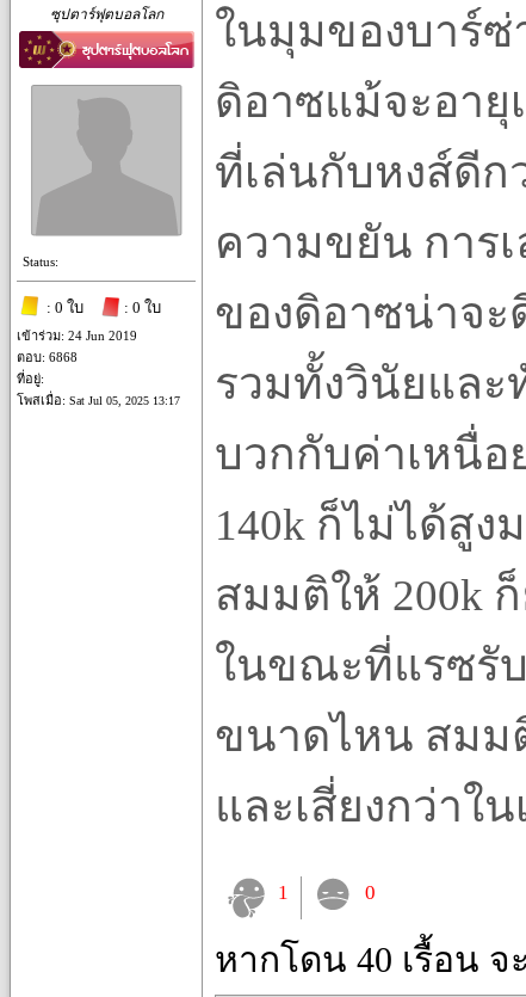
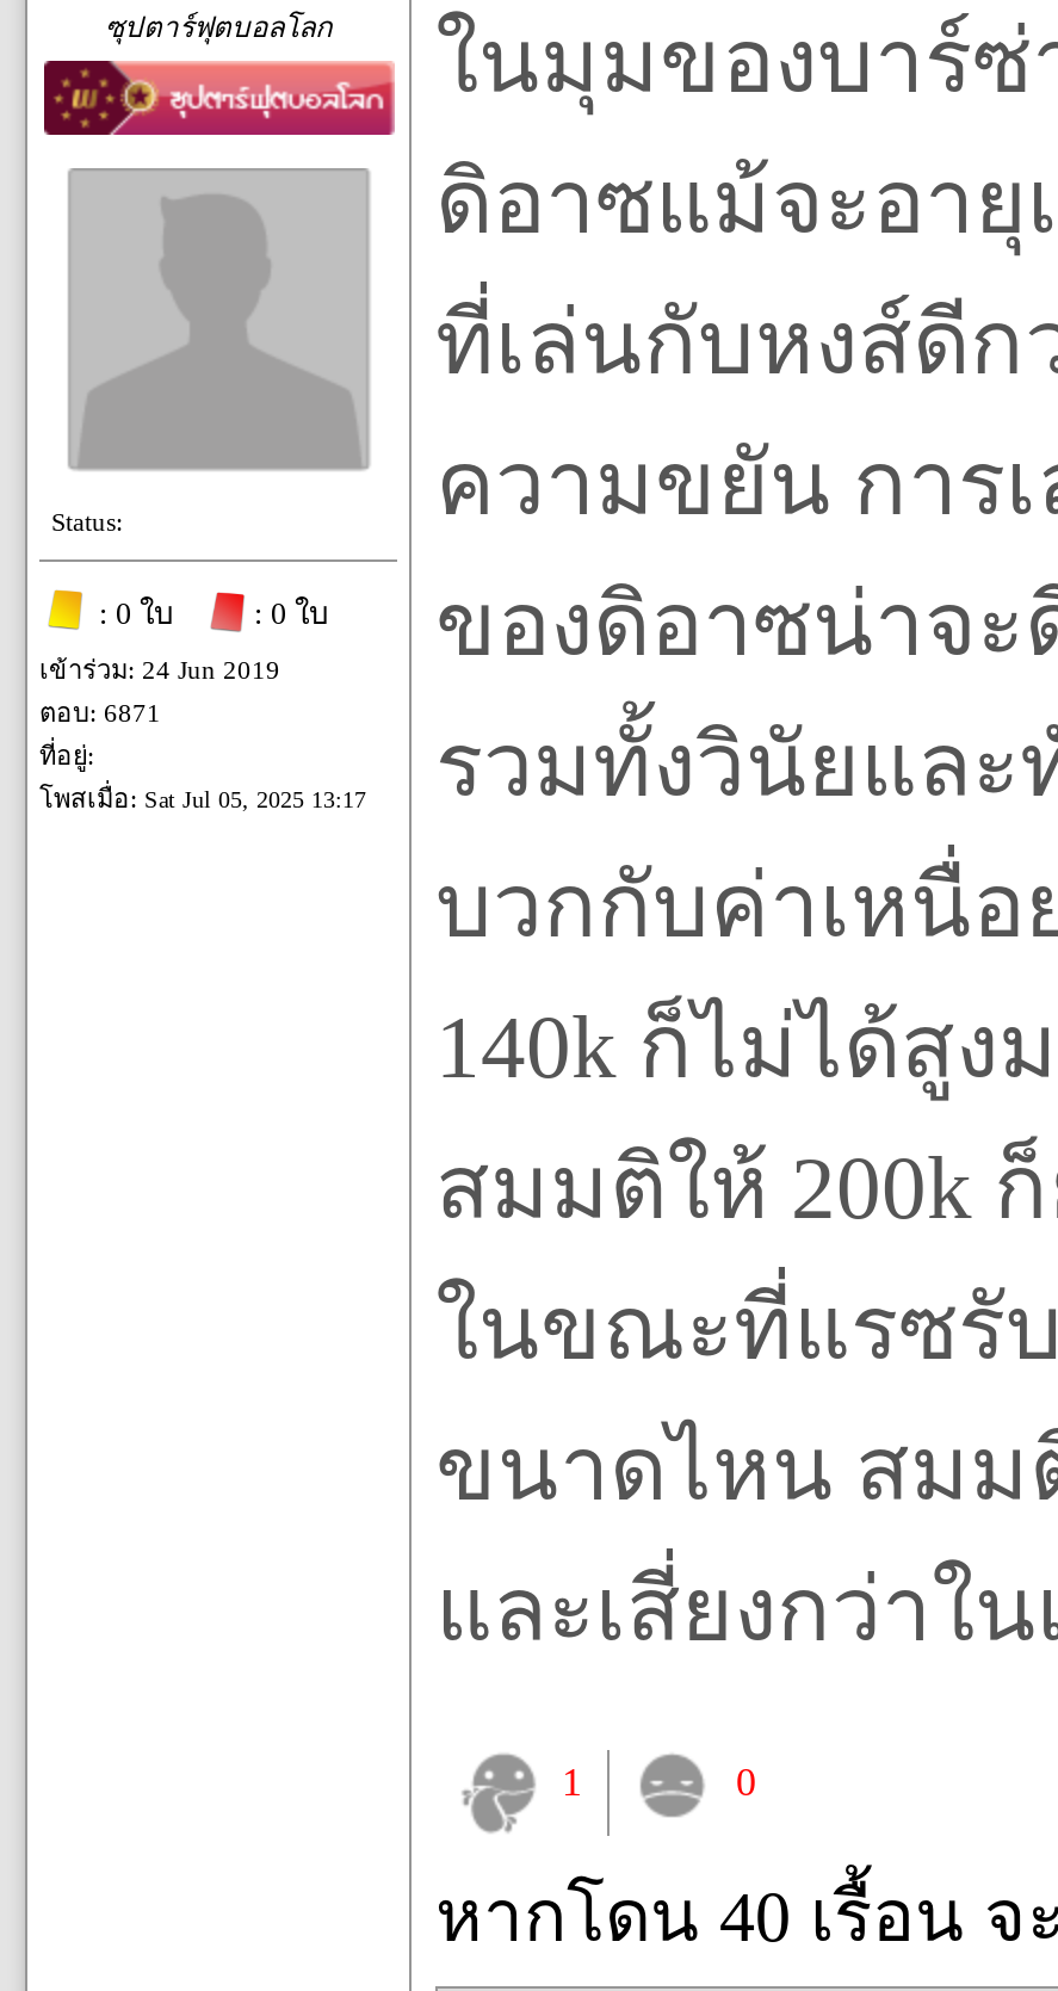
- ตอบ: 6868
+ ตอบ: 6871
